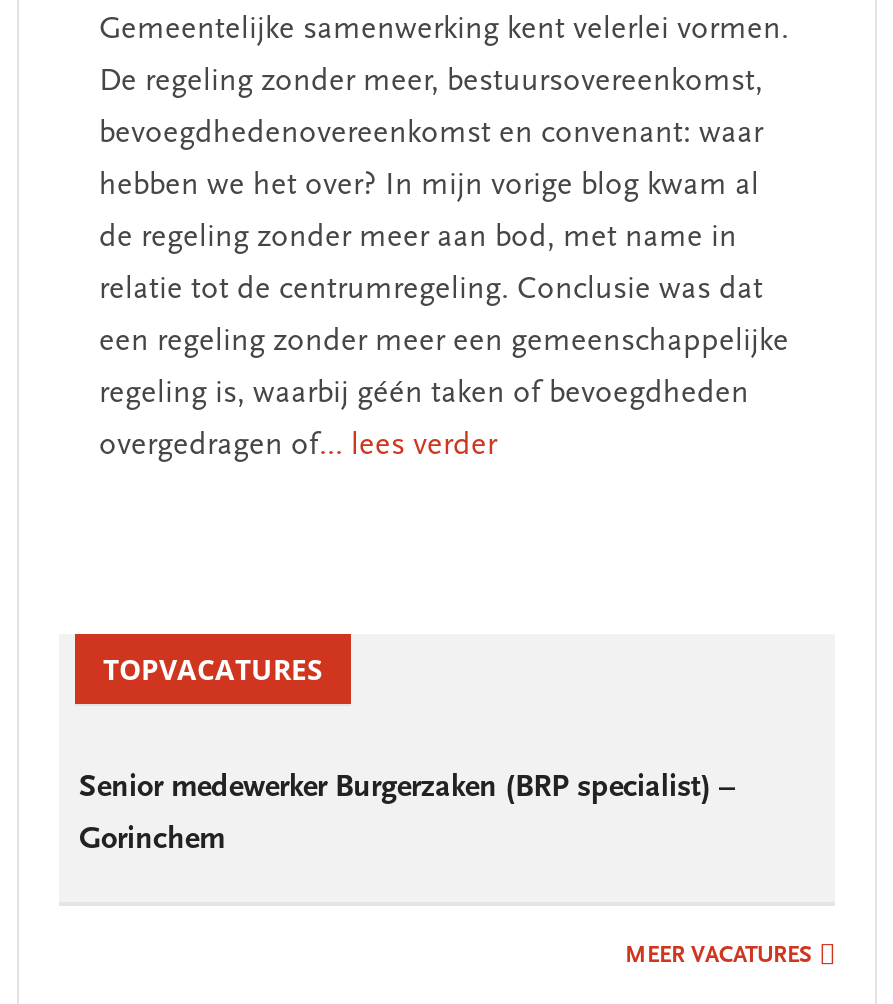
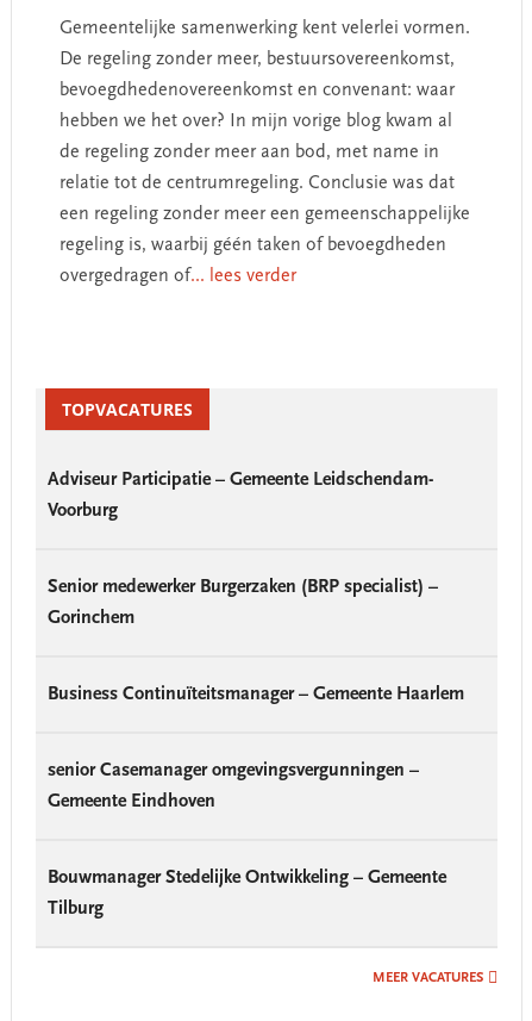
+ Adviseur Participatie – Gemeente Leidschendam-
+ Voorburg

+ Business Continuïteitsmanager – Gemeente Haarlem

+ senior Casemanager omgevingsvergunningen –
+ Gemeente Eindhoven

+ Bouwmanager Stedelijke Ontwikkeling – Gemeente
+ Tilburg
